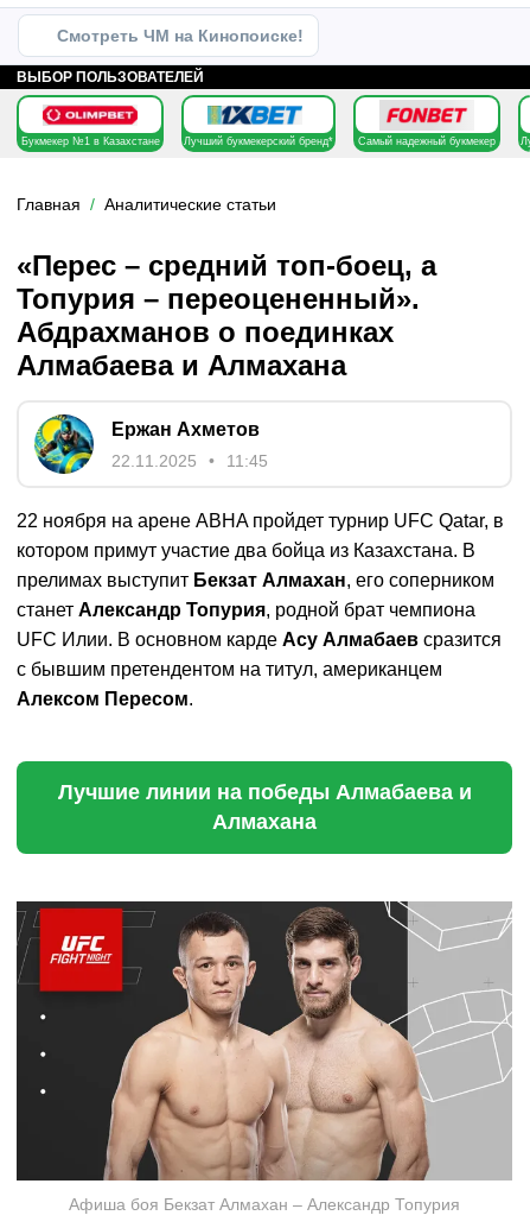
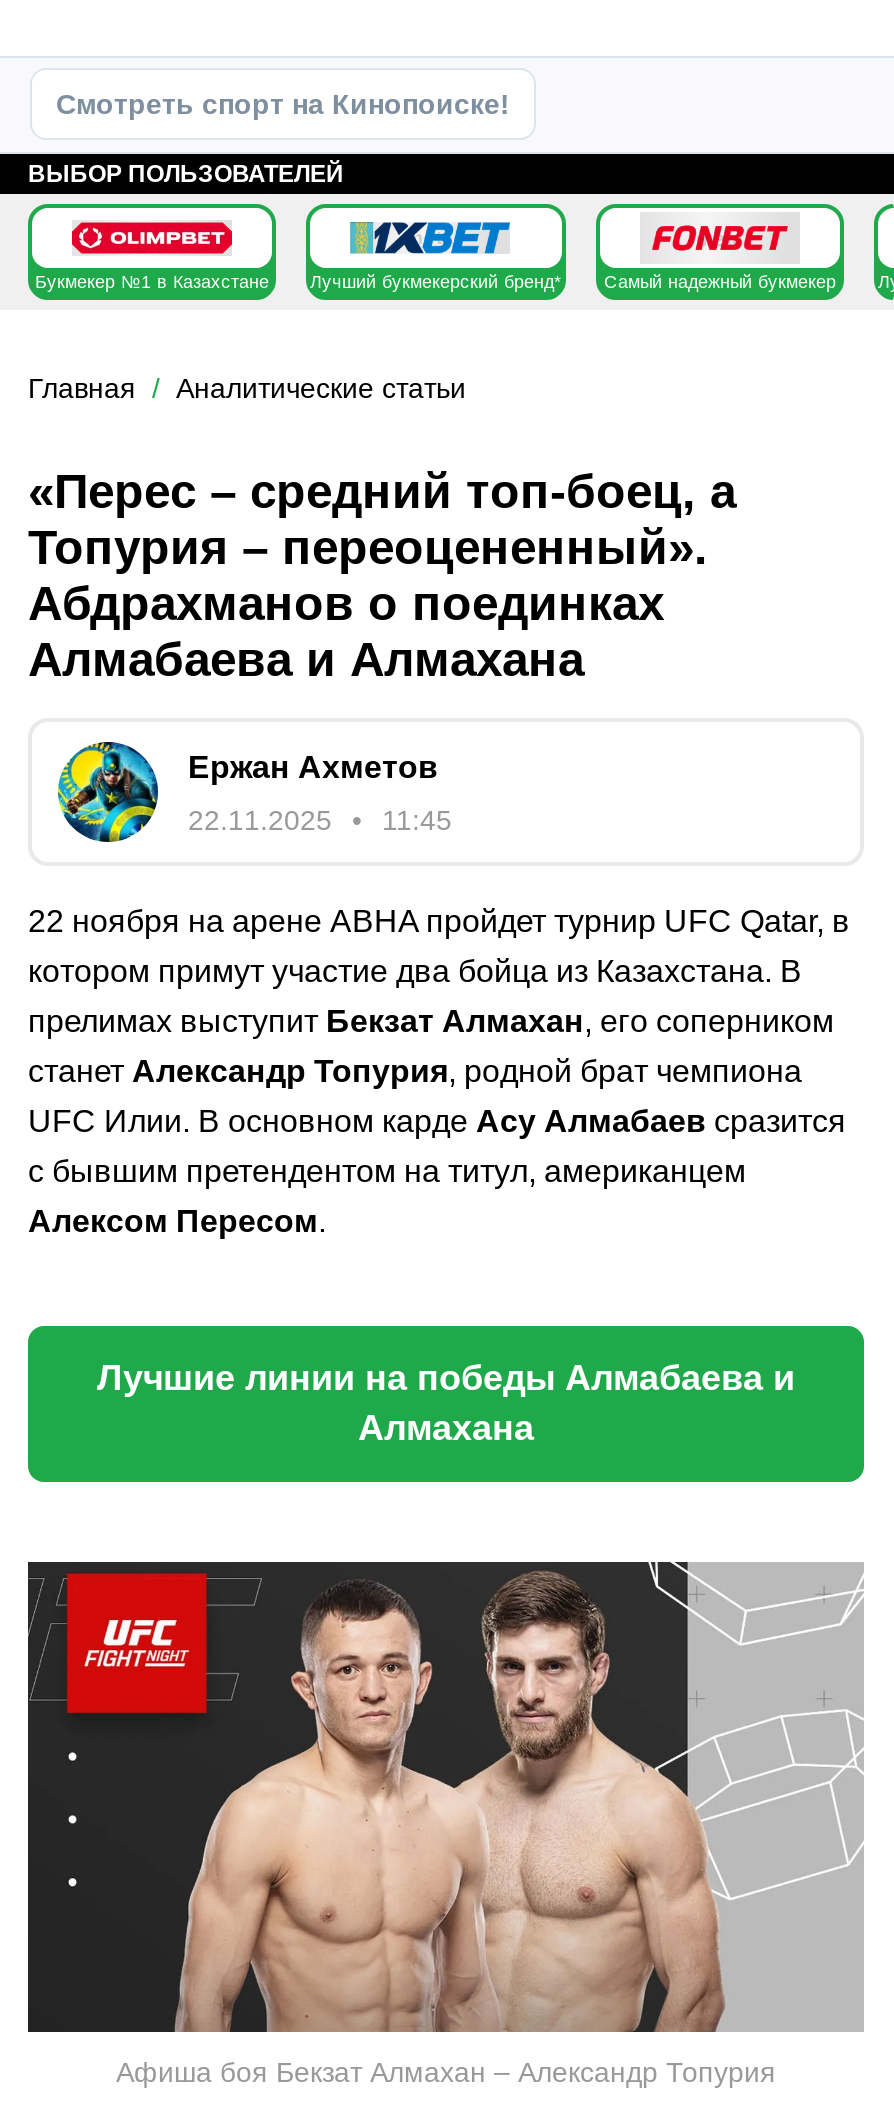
- Смотреть ЧМ на Кинопоиске!
+ Смотреть спорт на Кинопоиске!
